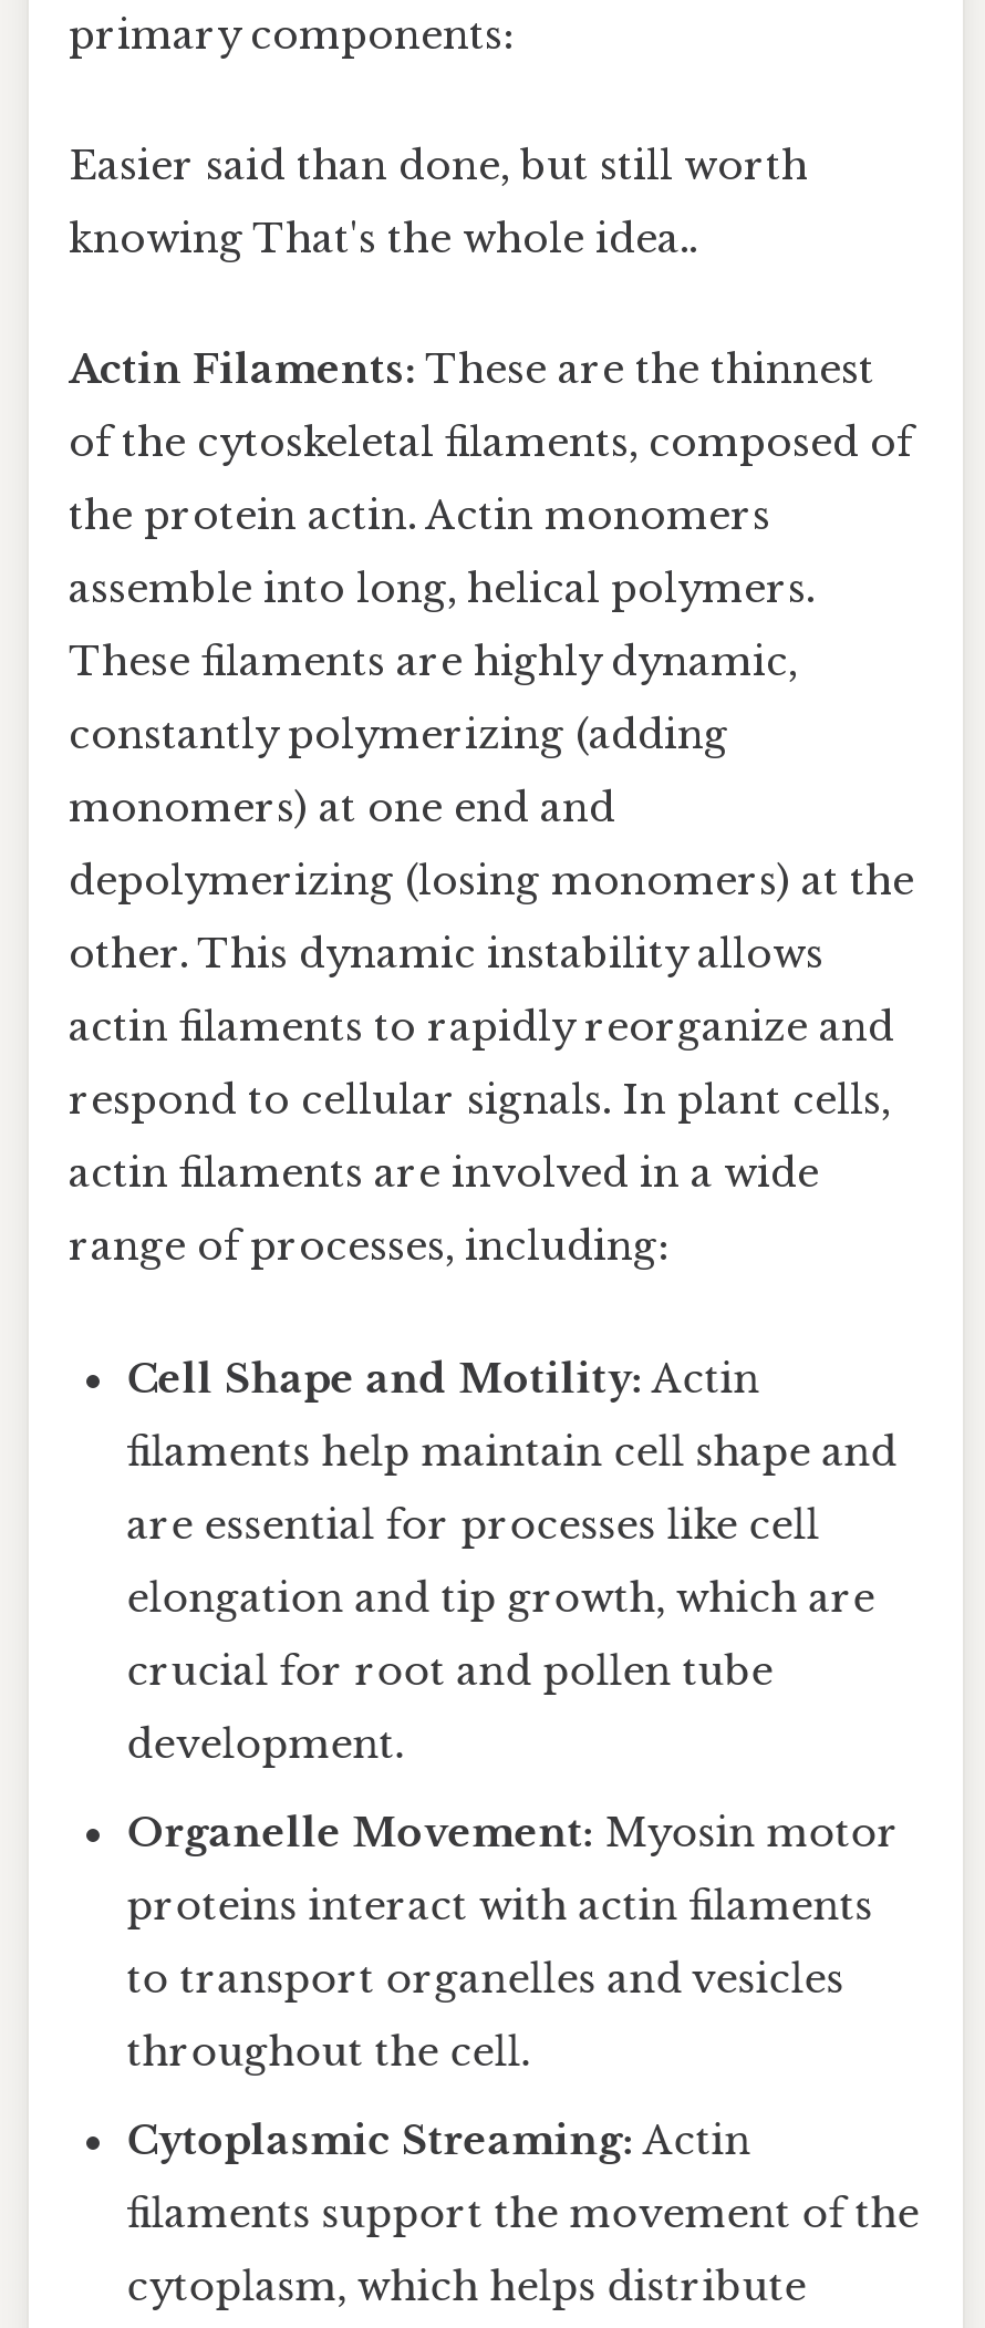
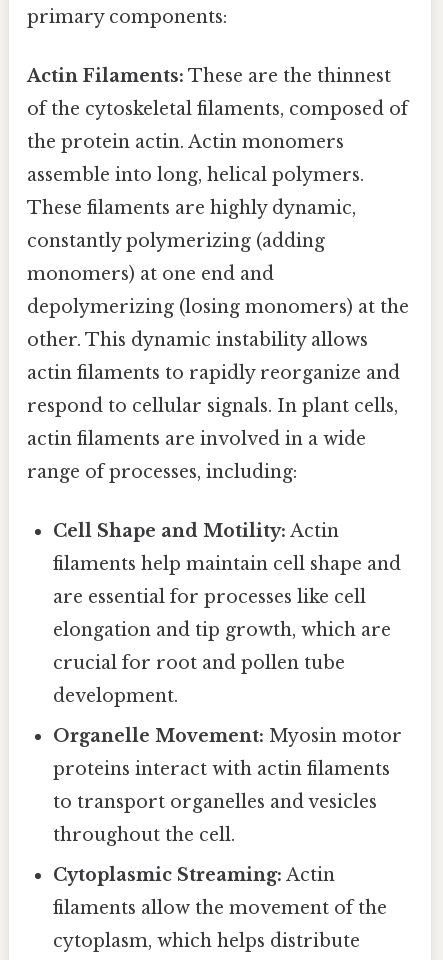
- Easier said than done, but still worth
- knowing That's the whole idea..

- filaments support the movement of the
+ filaments allow the movement of the
